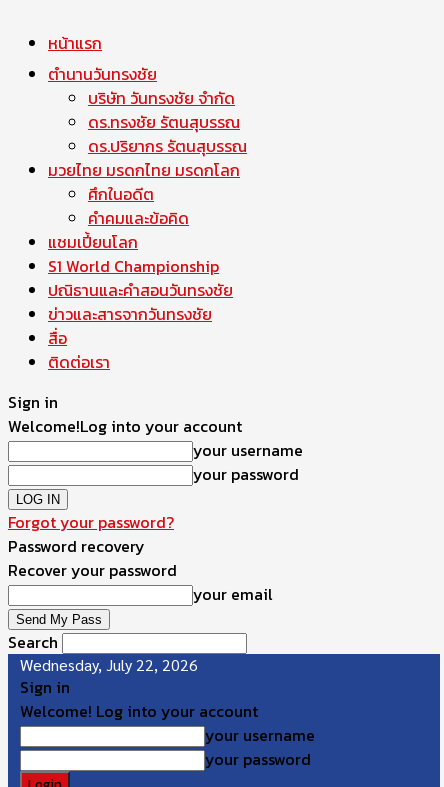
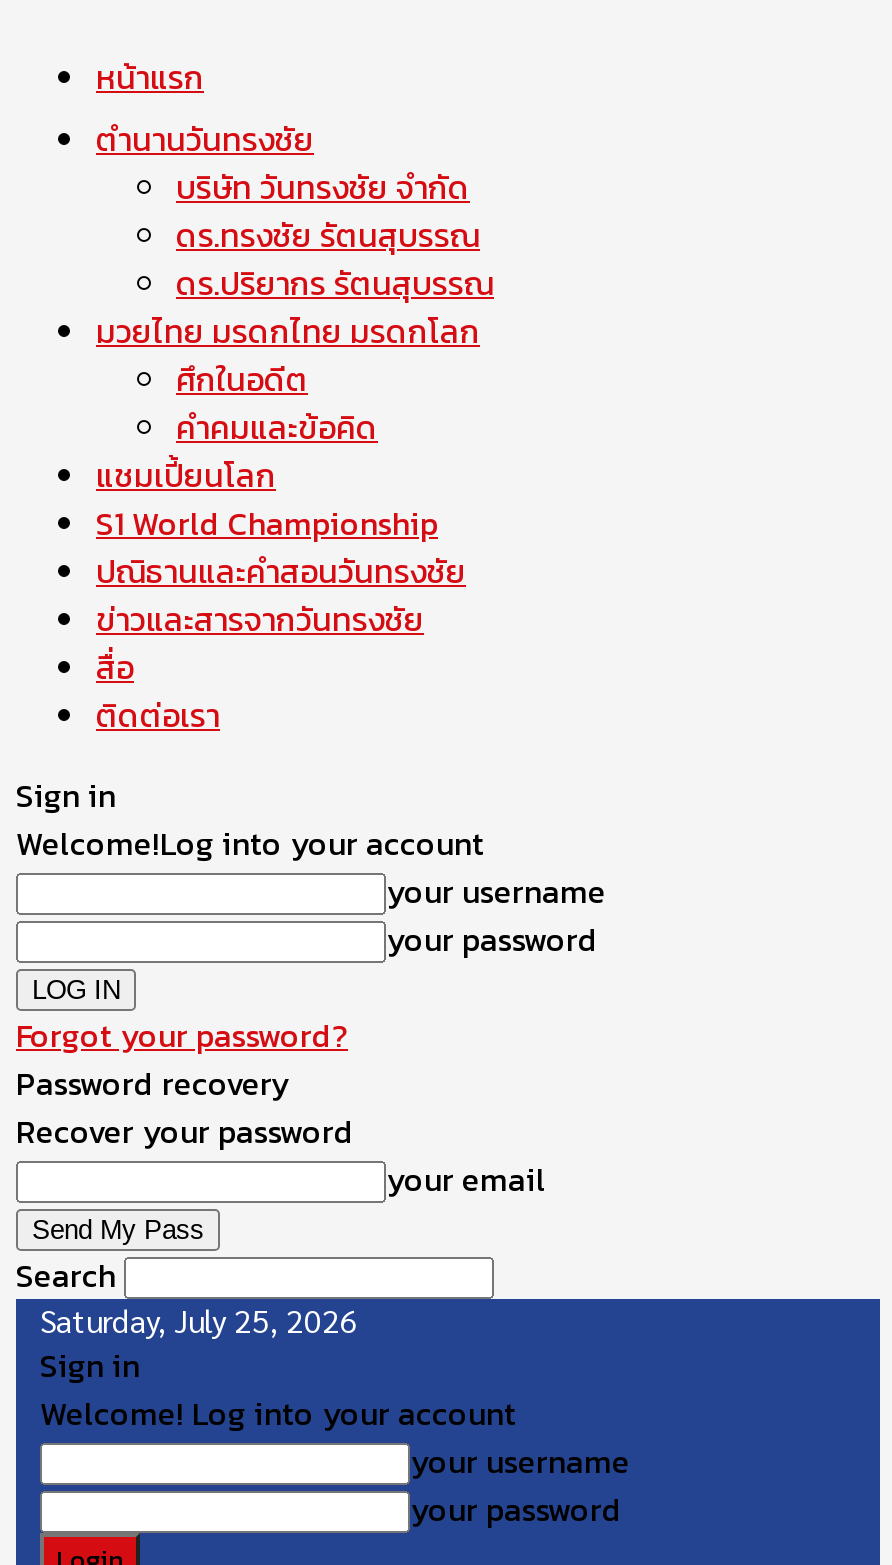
- Wednesday, July 22, 2026
+ Saturday, July 25, 2026
